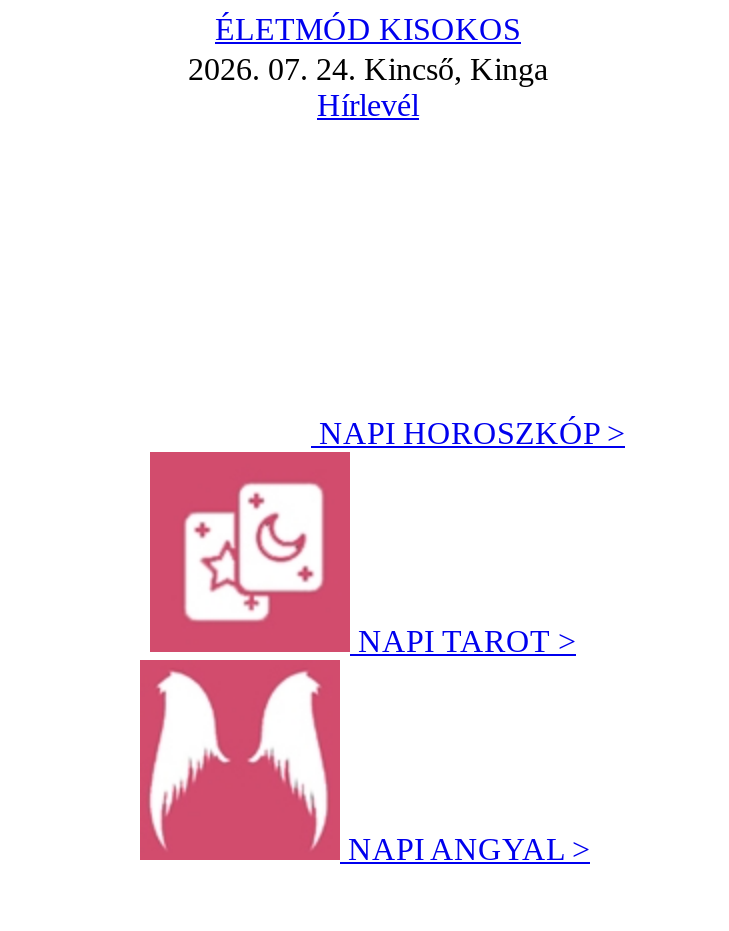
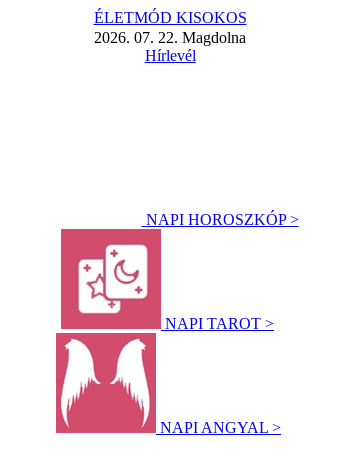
- 2026. 07. 24. Kincső, Kinga
+ 2026. 07. 22. Magdolna
